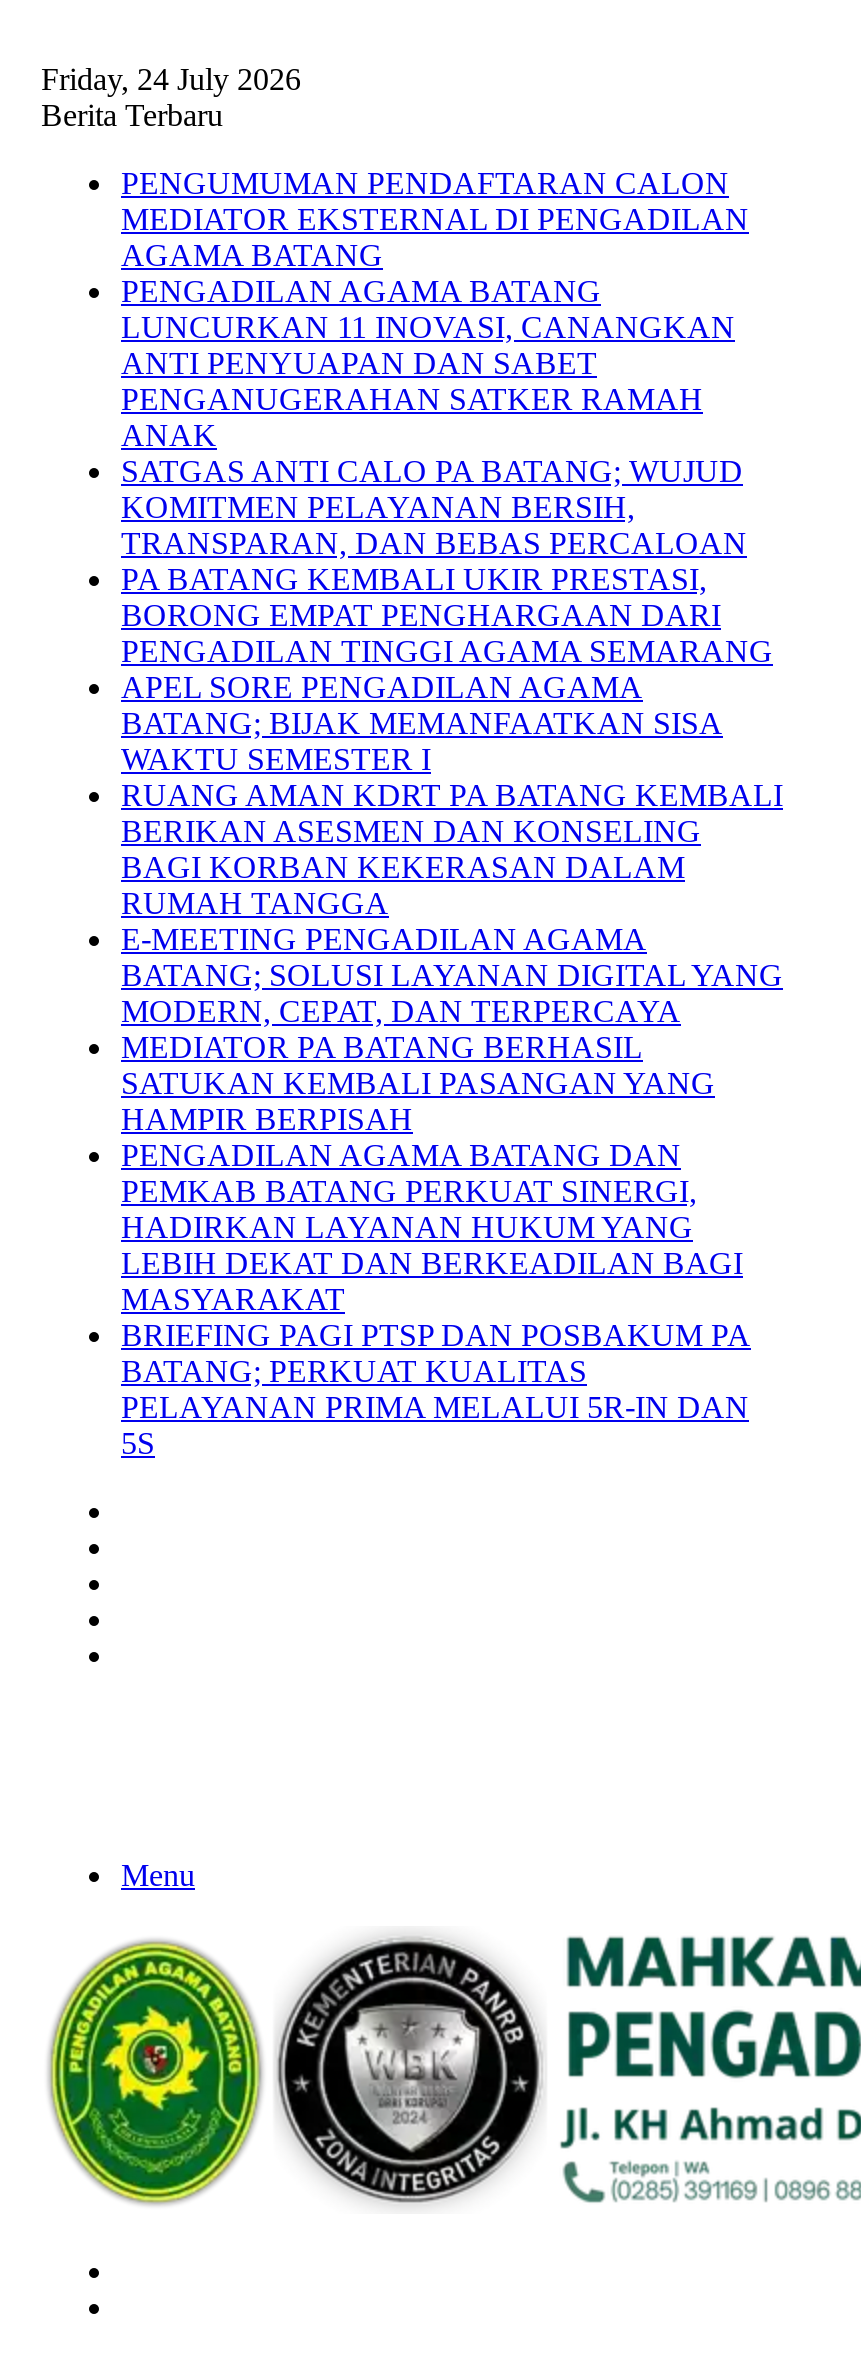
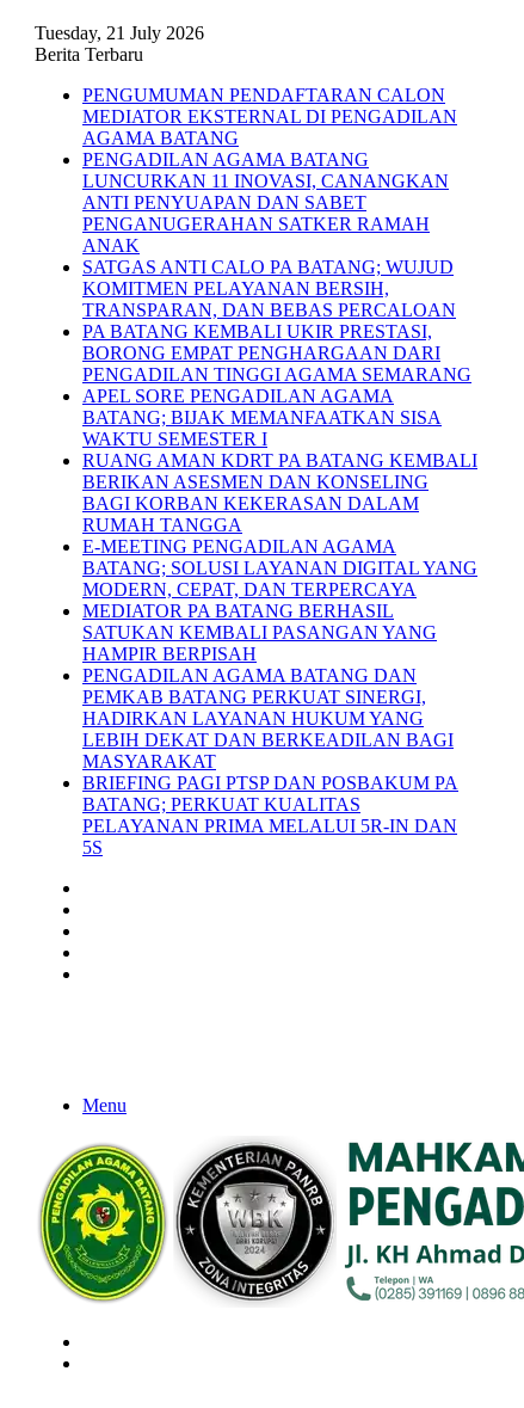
- Friday, 24 July 2026
+ Tuesday, 21 July 2026
